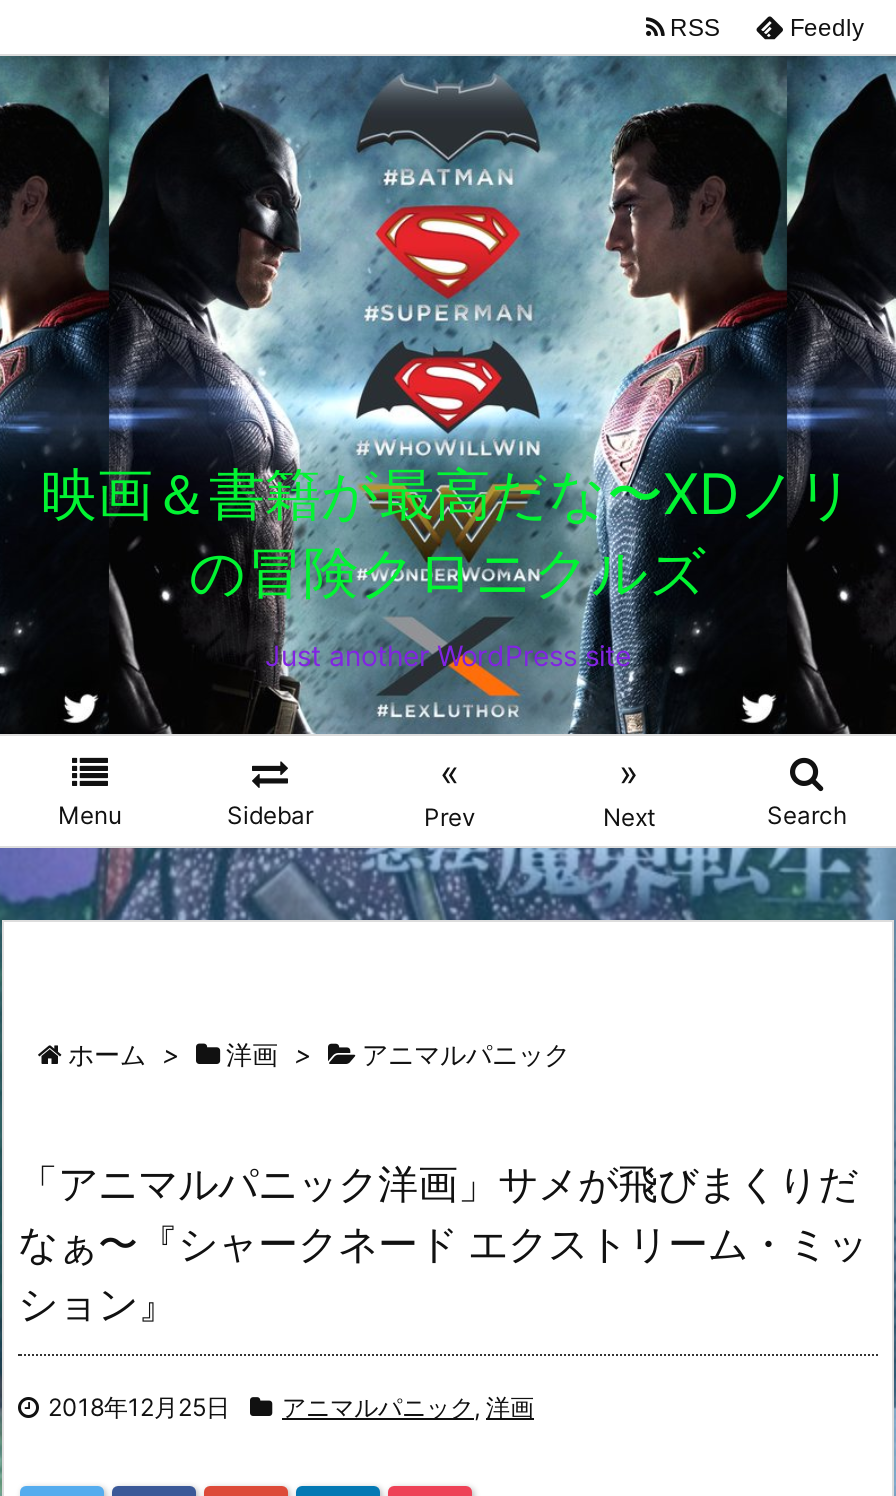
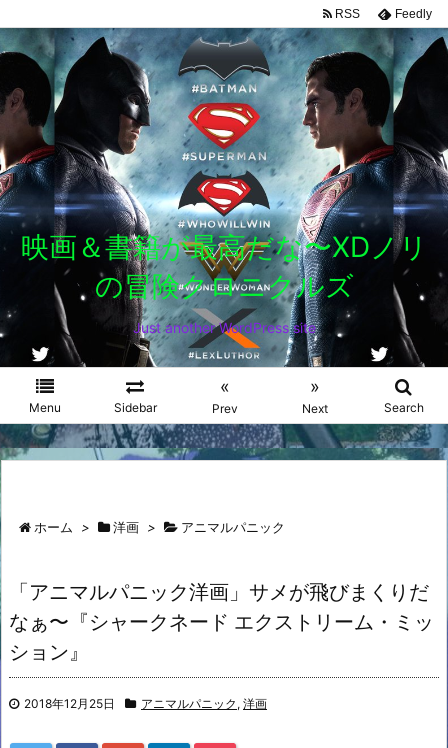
- [image]
+ [image]
